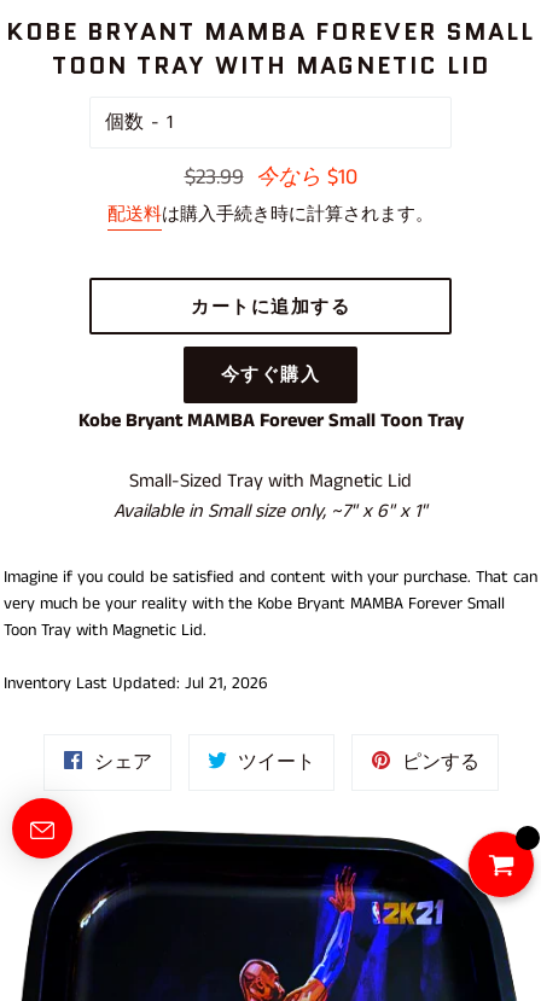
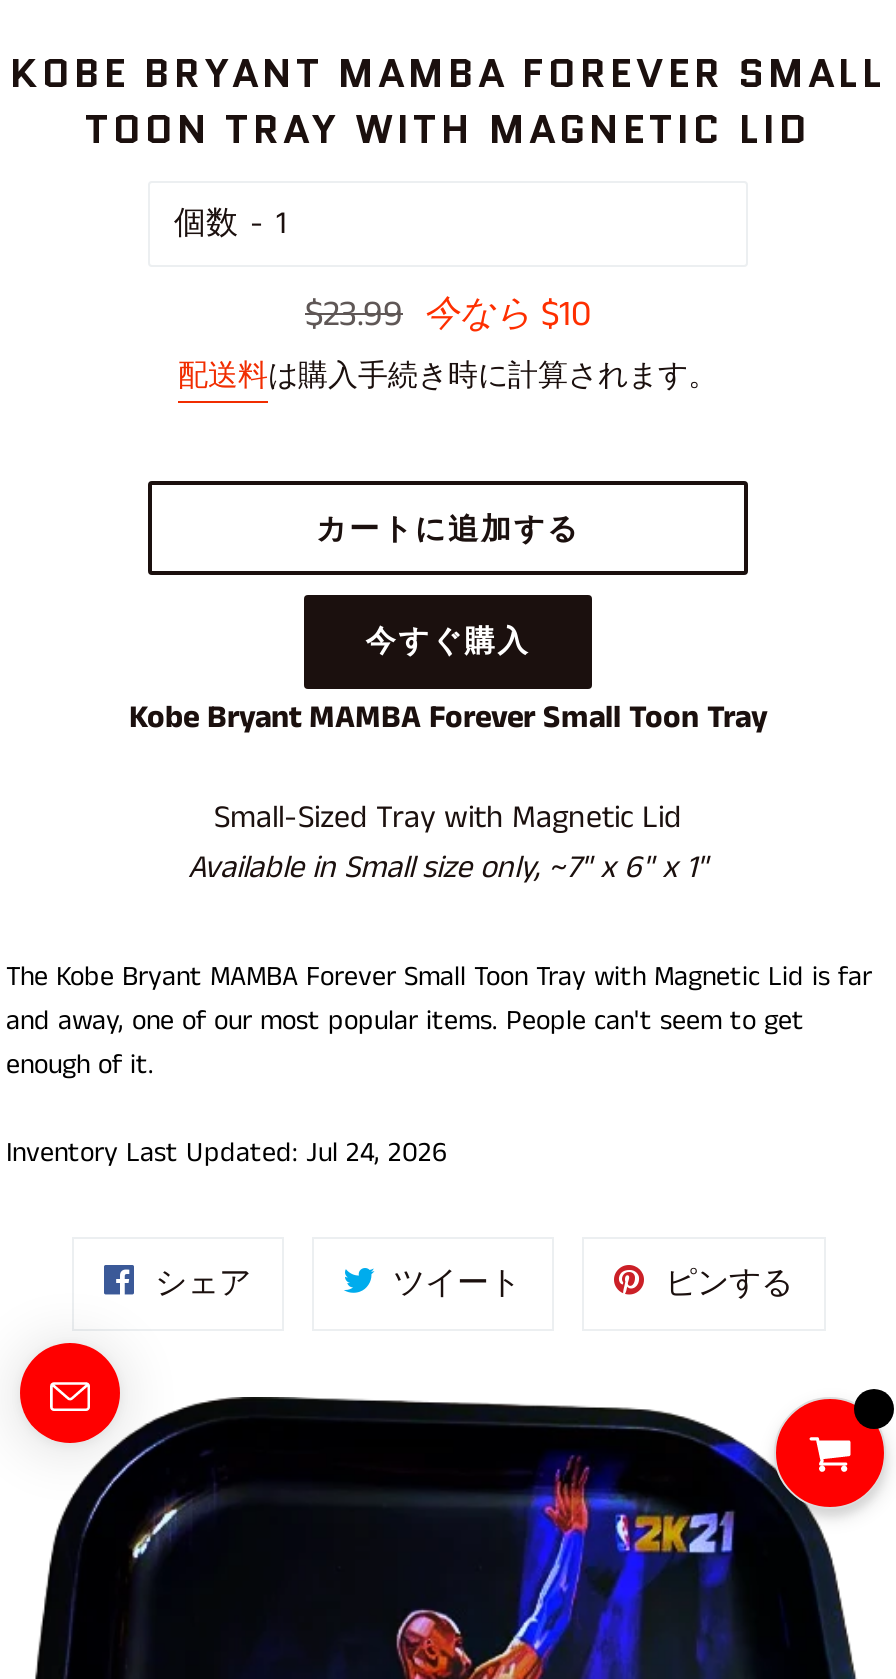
- Imagine if you could be satisfied and content with your purchase. That can
- very much be your reality with the Kobe Bryant MAMBA Forever Small
- Toon Tray with Magnetic Lid.
+ The Kobe Bryant MAMBA Forever Small Toon Tray with Magnetic Lid is far
+ and away, one of our most popular items. People can't seem to get
+ enough of it.

- Inventory Last Updated: Jul 21, 2026
+ Inventory Last Updated: Jul 24, 2026
